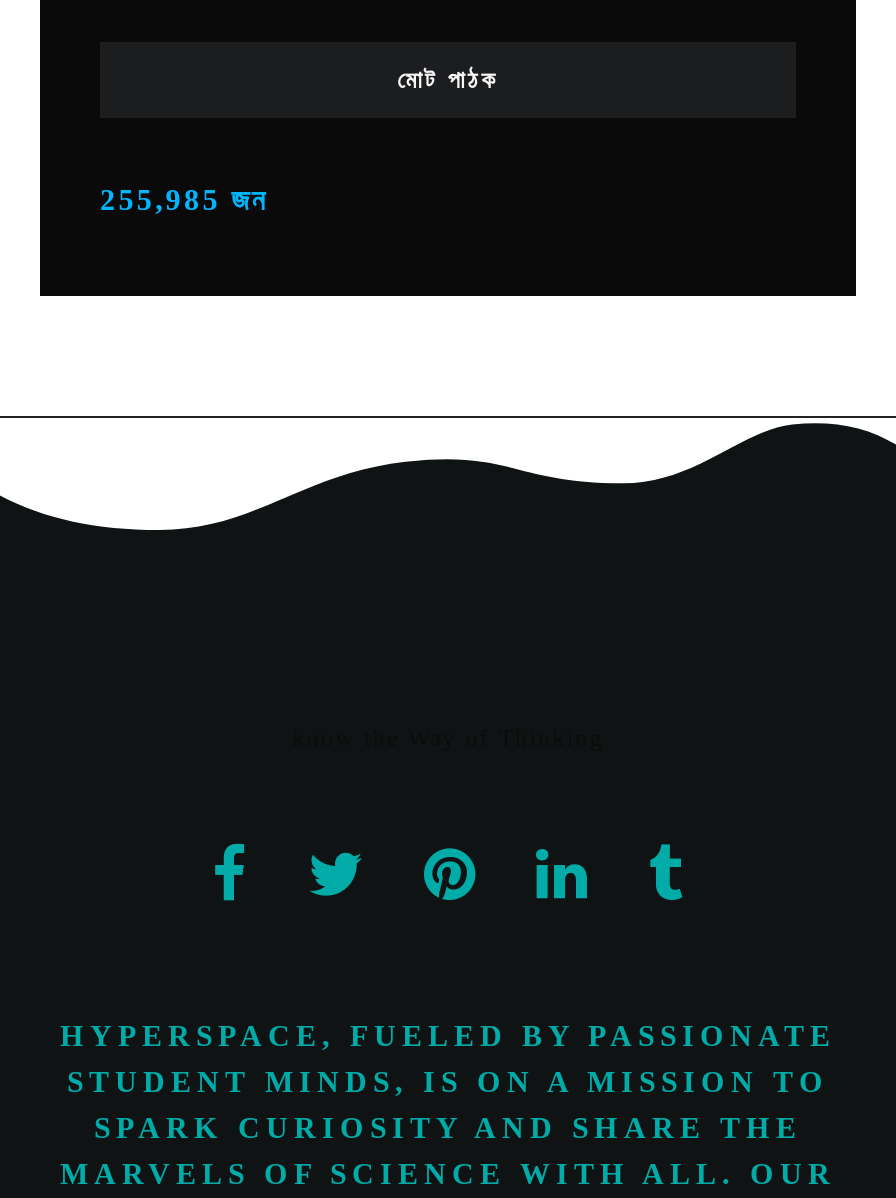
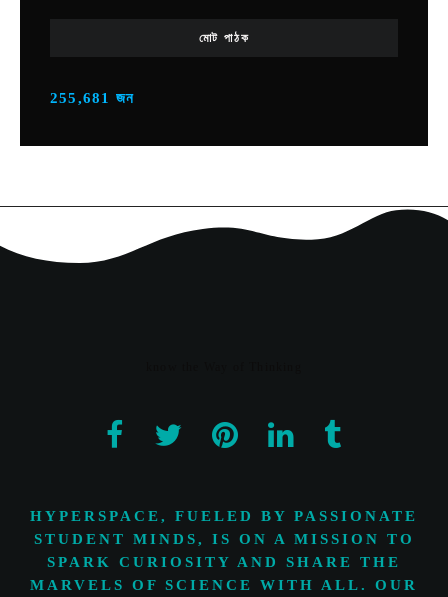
- 255,985 জন
+ 255,681 জন
